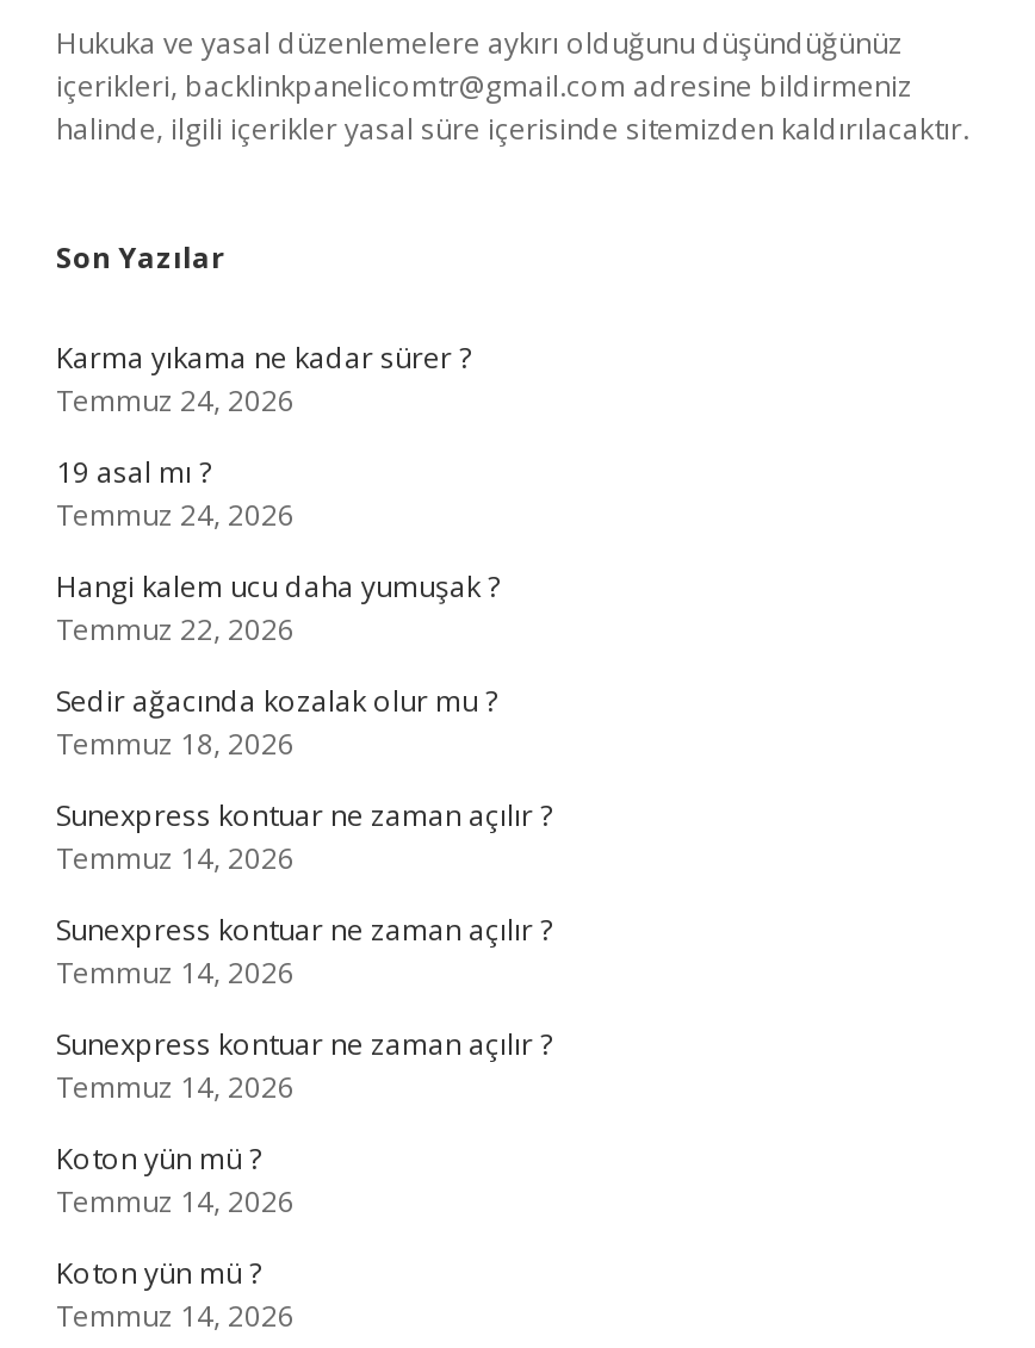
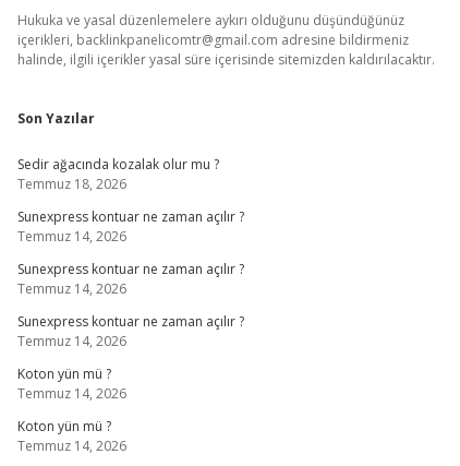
- Karma yıkama ne kadar sürer ?
- Temmuz 24, 2026
- 19 asal mı ?
- Temmuz 24, 2026
- Hangi kalem ucu daha yumuşak ?
- Temmuz 22, 2026
